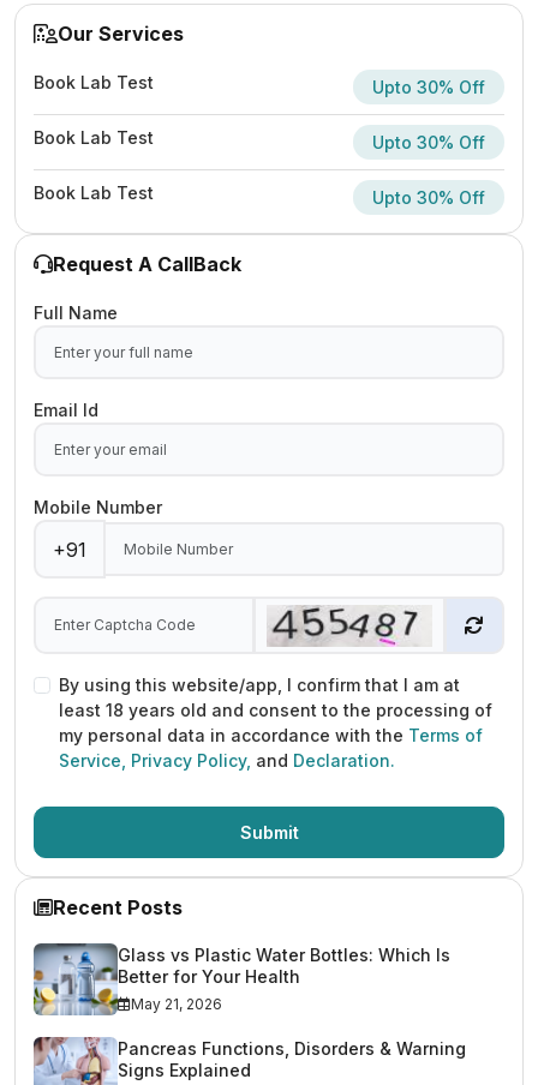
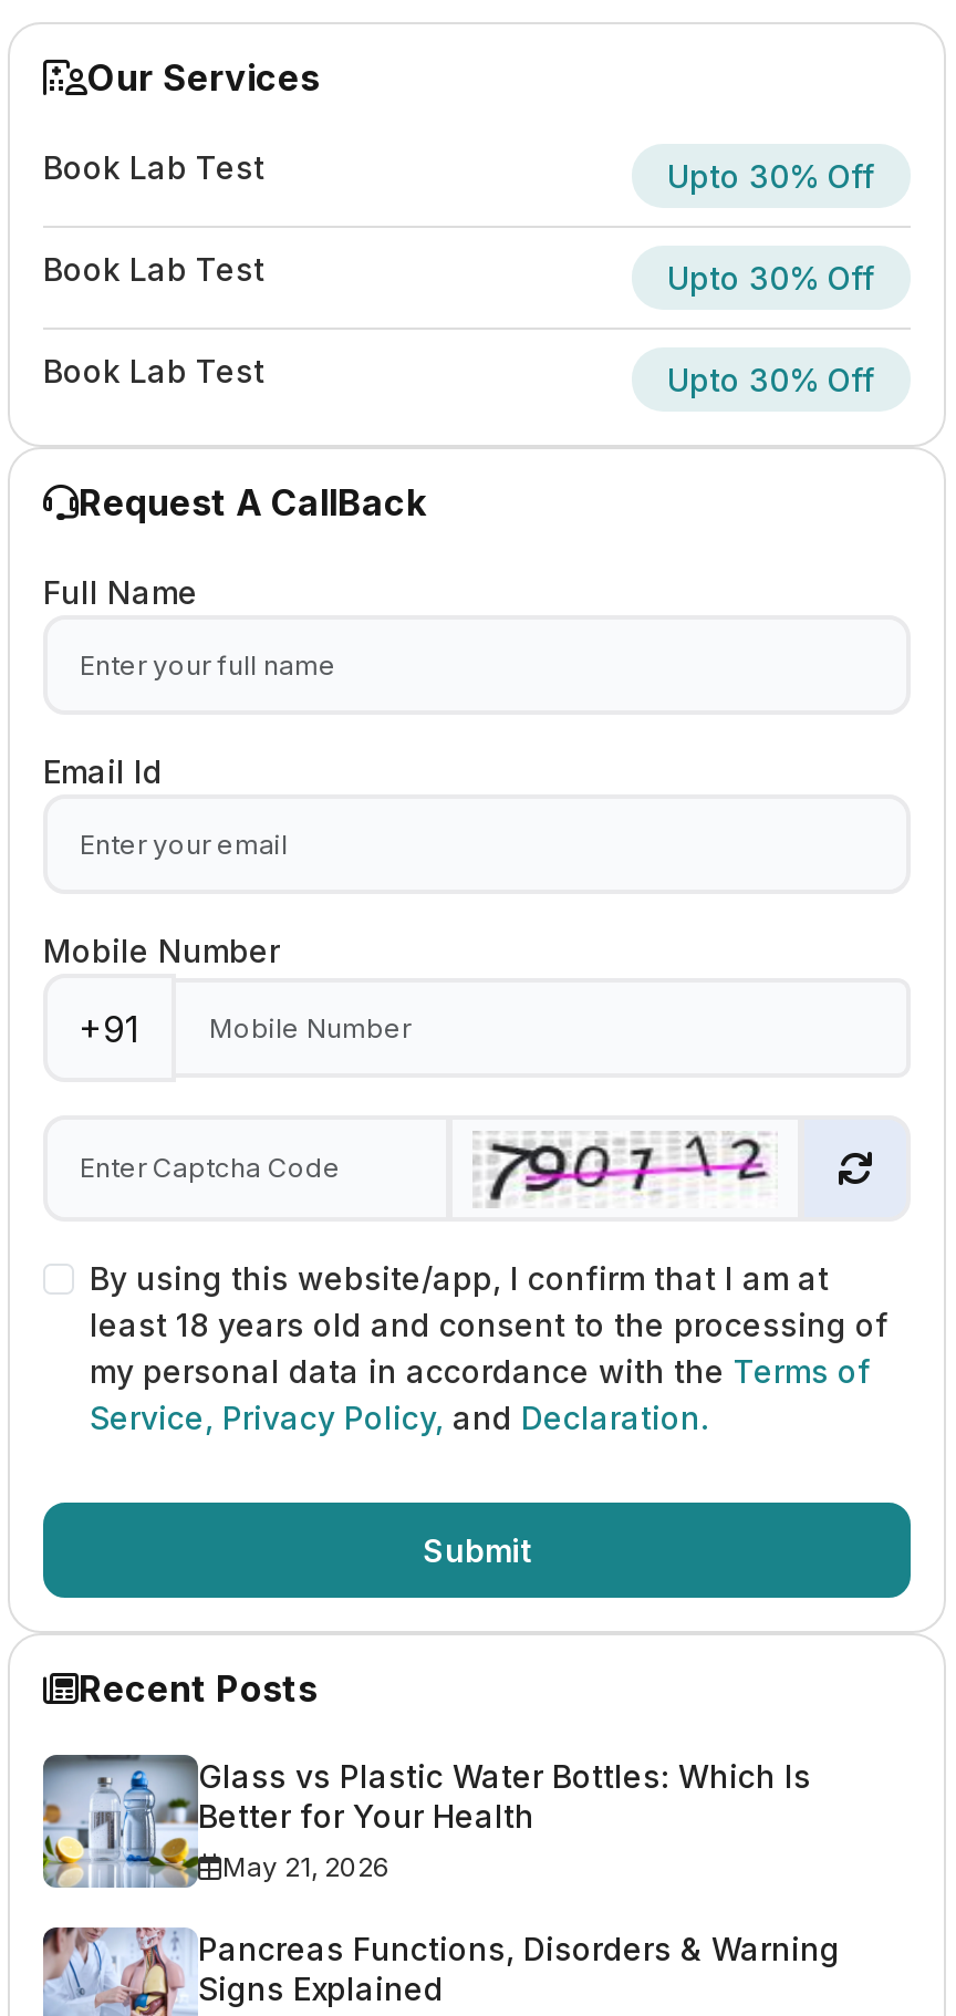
- [image]
+ [image]
